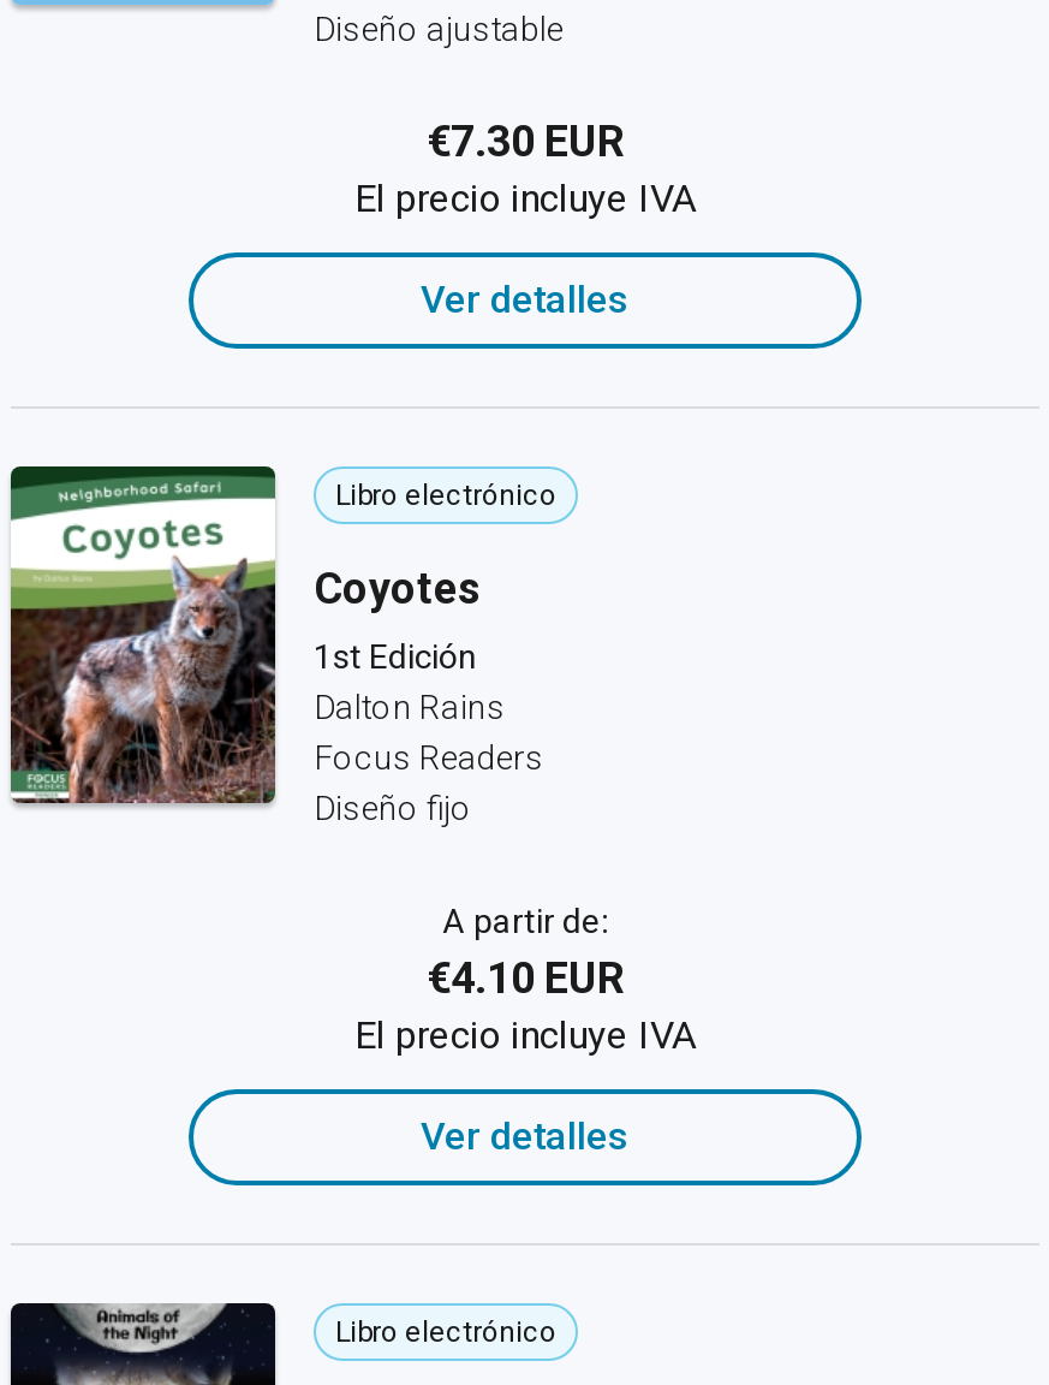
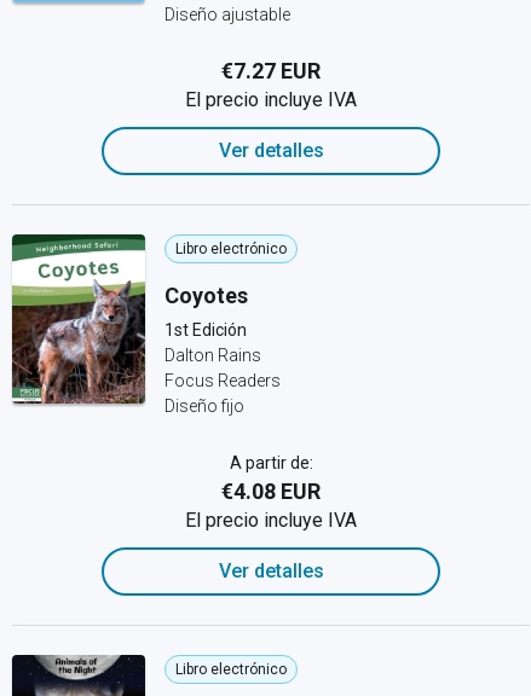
- €7.30 EUR
+ €7.27 EUR

- €4.10 EUR
+ €4.08 EUR
